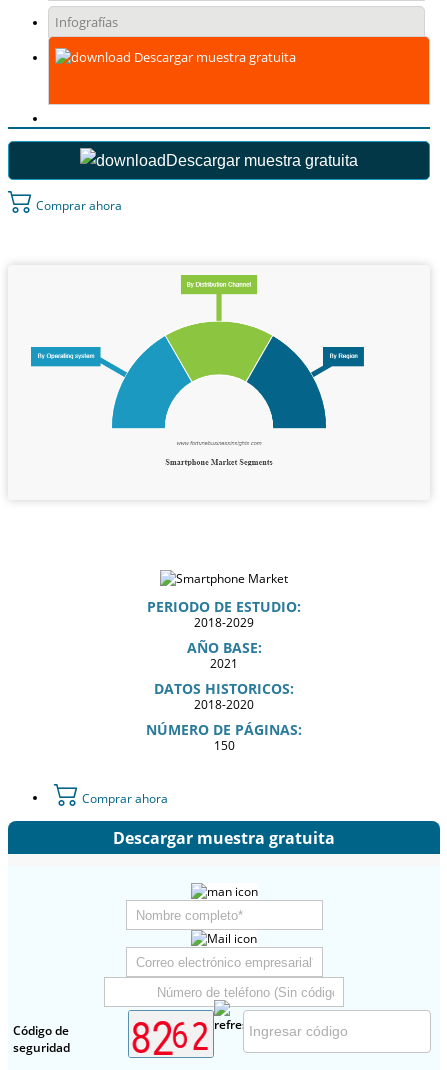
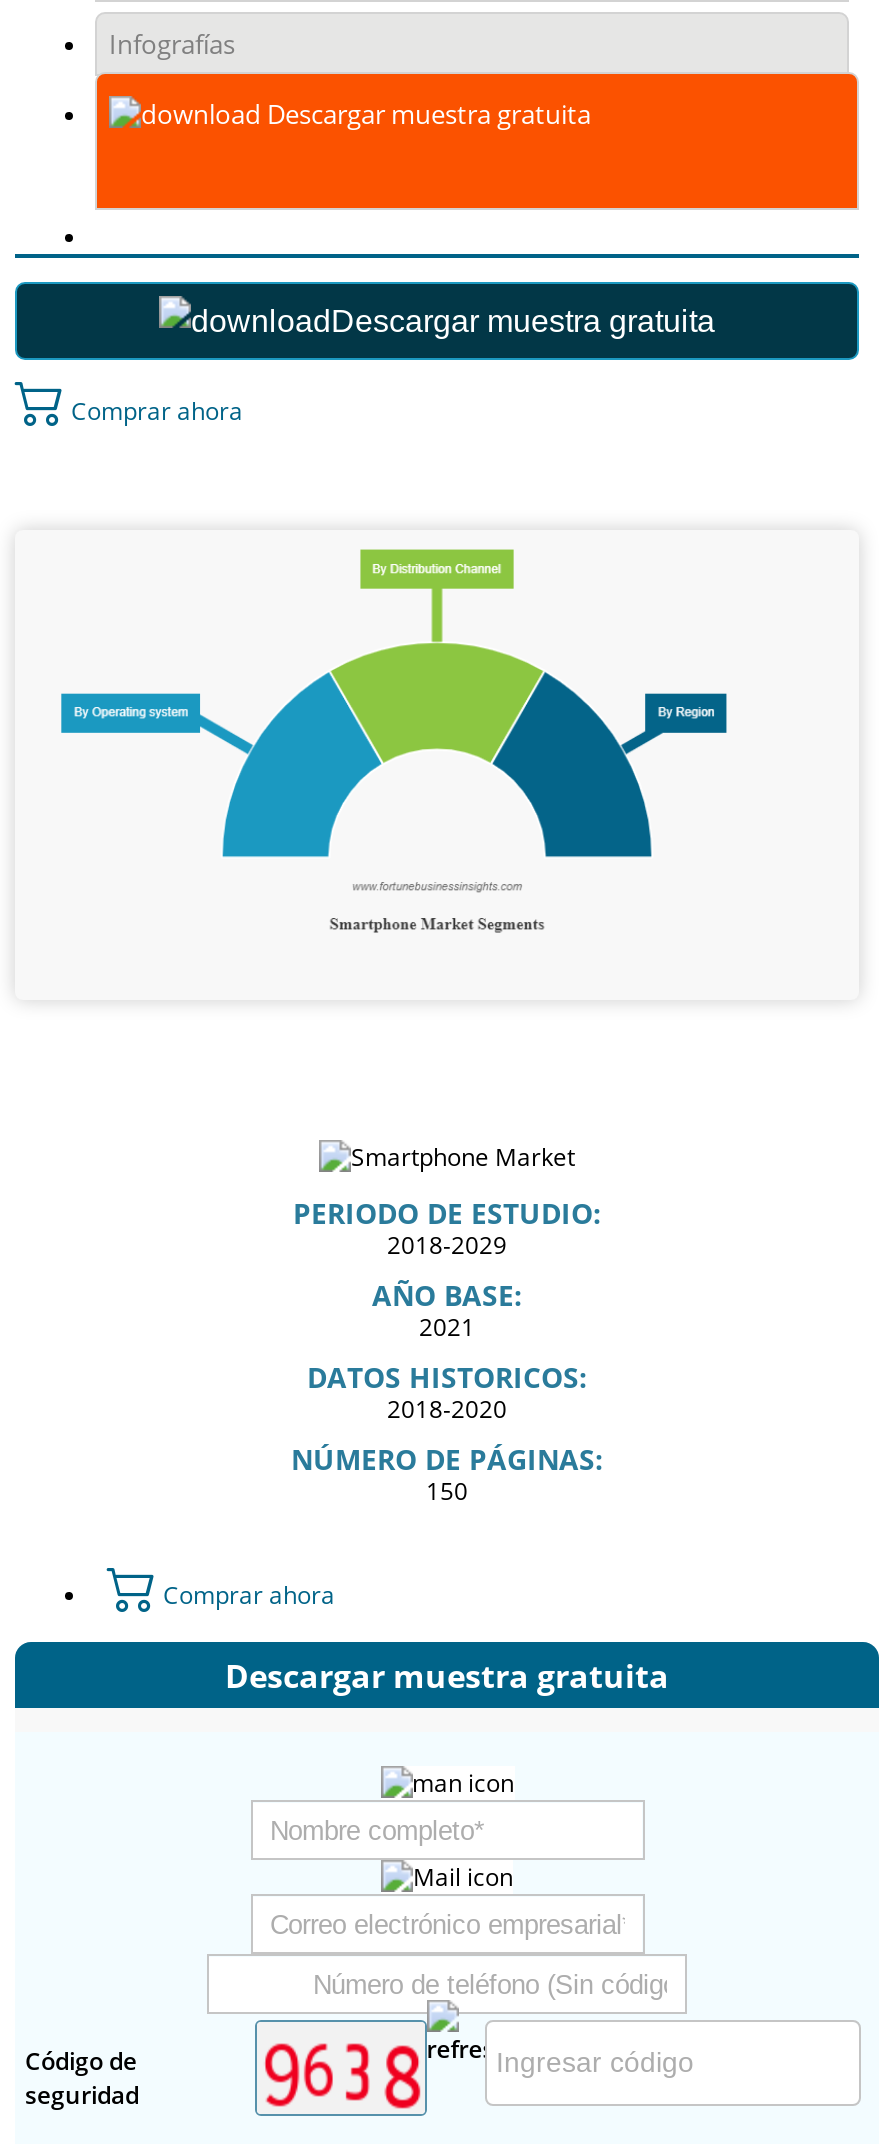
- [image]
+ [image]
